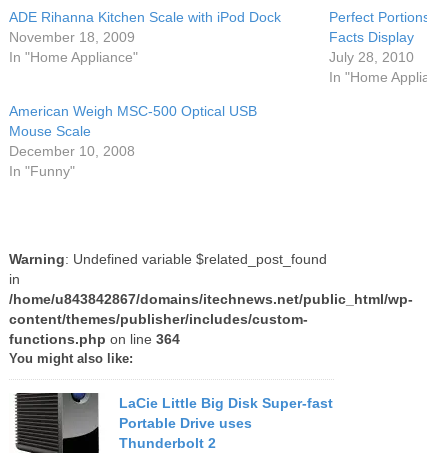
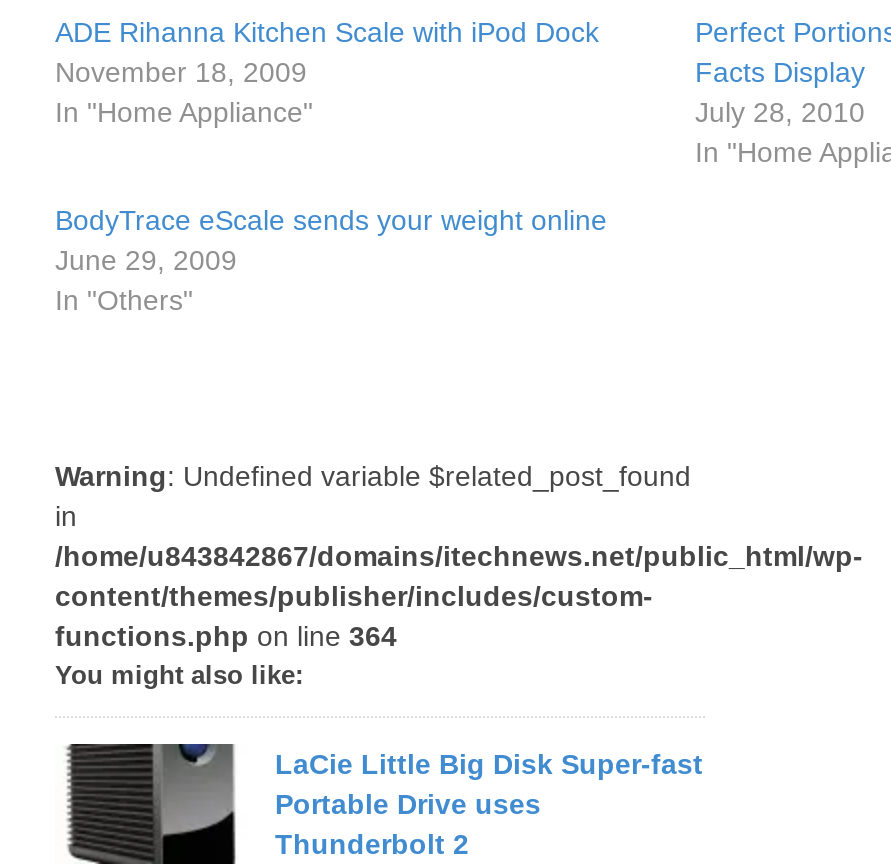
- American Weigh MSC-500 Optical USB
- Mouse Scale
- December 10, 2008
- In "Funny"
+ BodyTrace eScale sends your weight online
+ June 29, 2009
+ In "Others"
